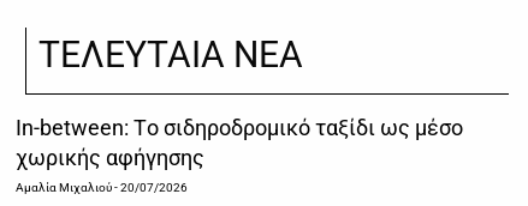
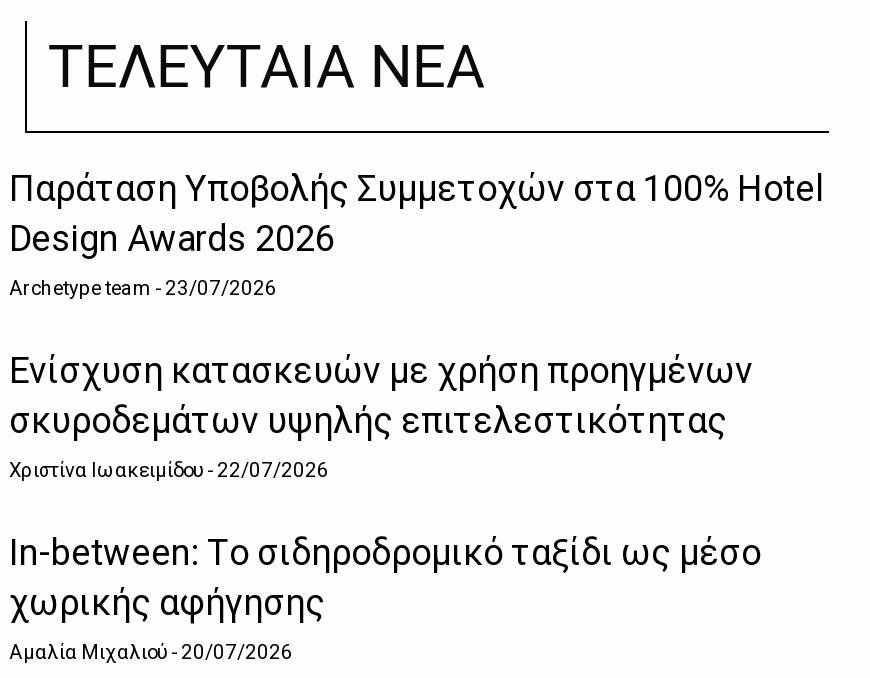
+ Παράταση Υποβολής Συμμετοχών στα 100% Hotel
+ Design Awards 2026
+ Archetype team - 23/07/2026
+ Ενίσχυση κατασκευών με χρήση προηγμένων
+ σκυροδεμάτων υψηλής επιτελεστικότητας
+ Χριστίνα Ιωακειμίδου - 22/07/2026
